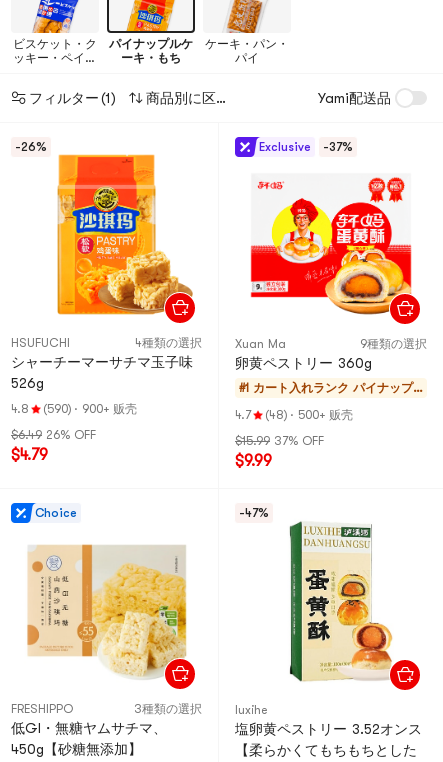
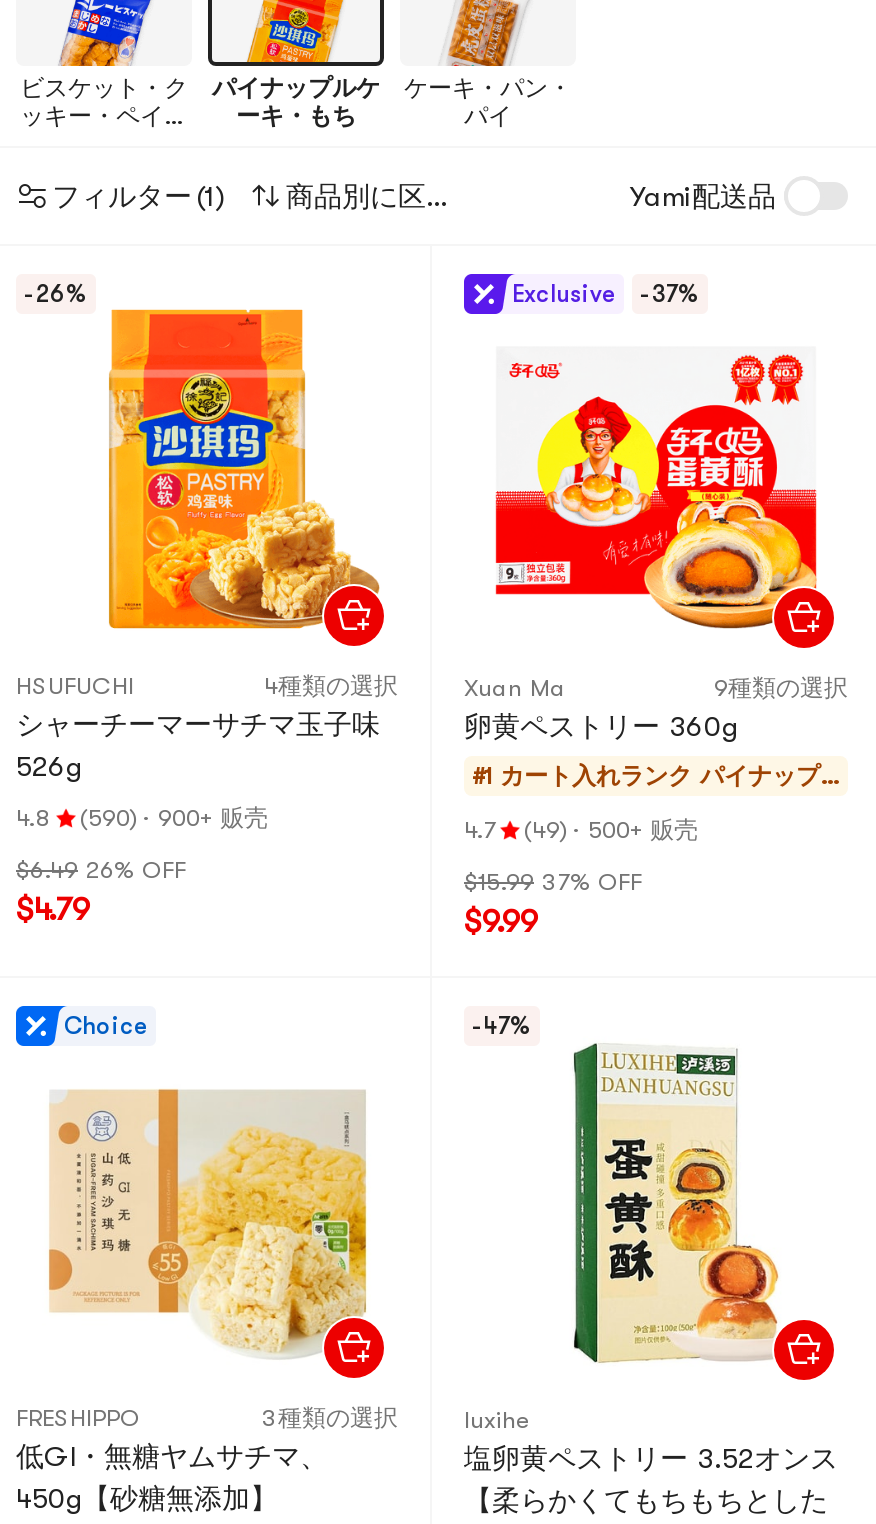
- (48) · 500+ 贩壳
+ (49) · 500+ 贩壳
